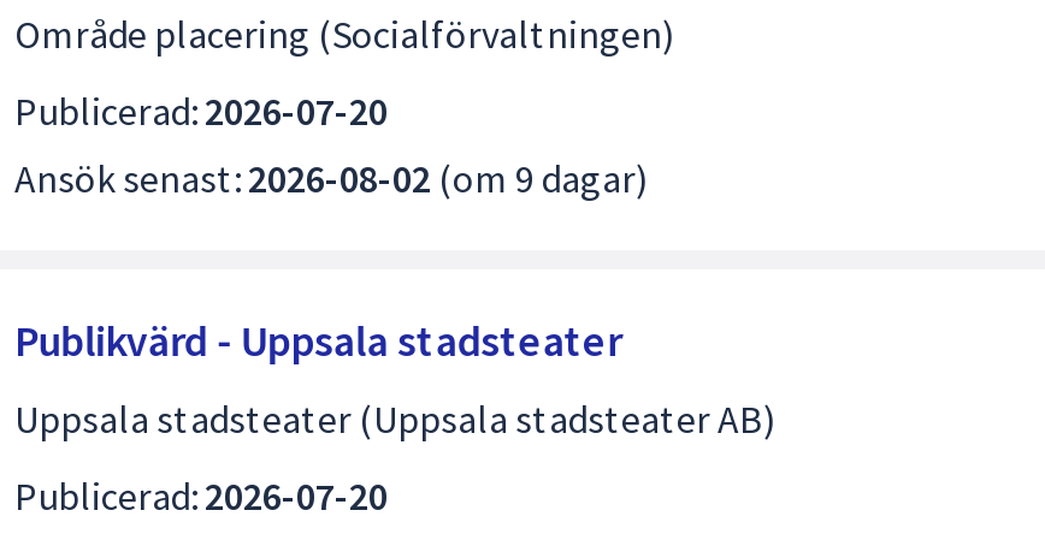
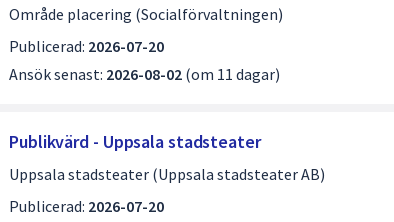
- Ansök senast: 2026-08-02 (om 9 dagar)
+ Ansök senast: 2026-08-02 (om 11 dagar)
